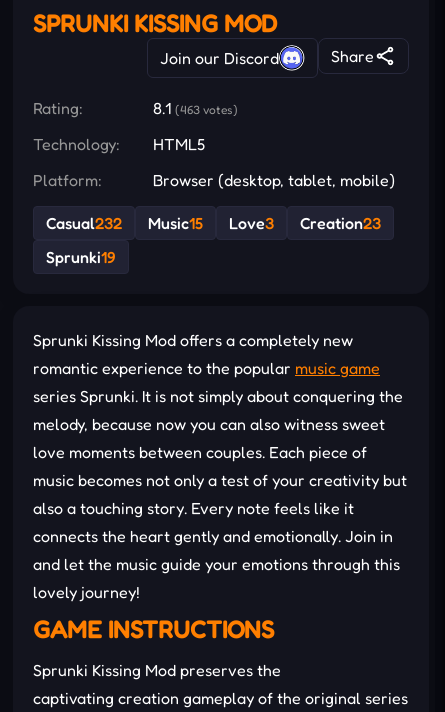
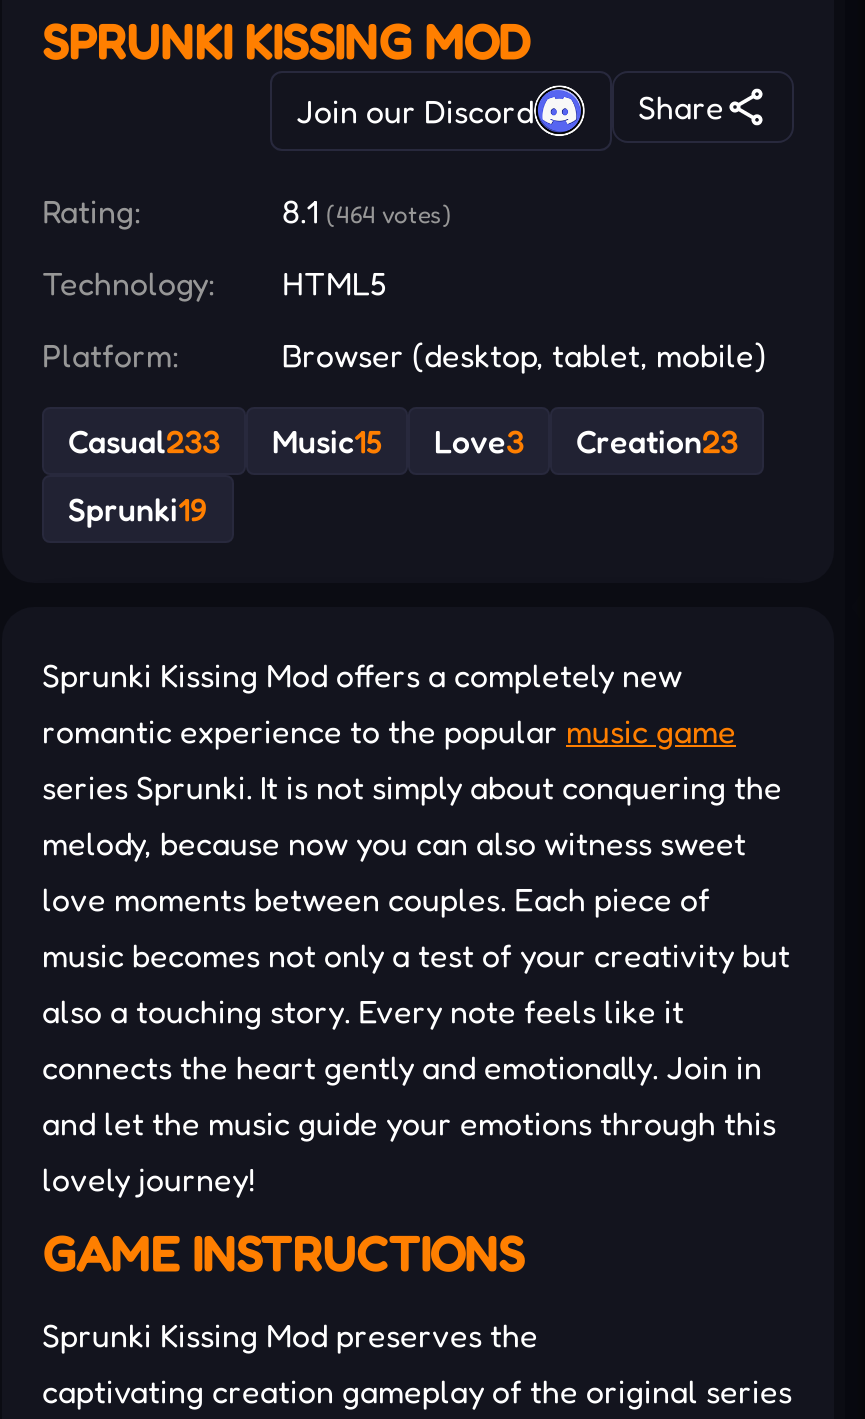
- 8.1 (463 votes)
+ 8.1 (464 votes)

- Casual232 Music15 Love3 Creation23
+ Casual233 Music15 Love3 Creation23
